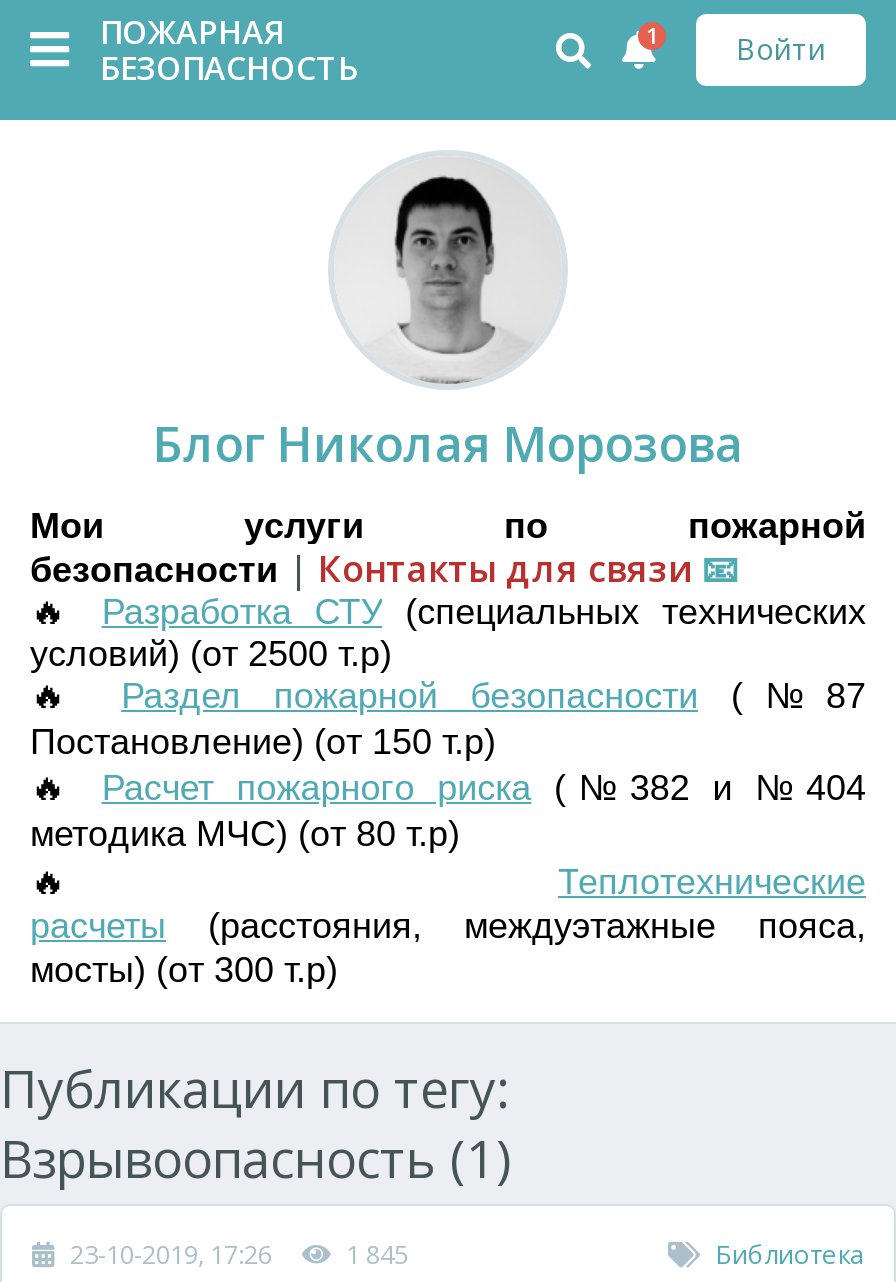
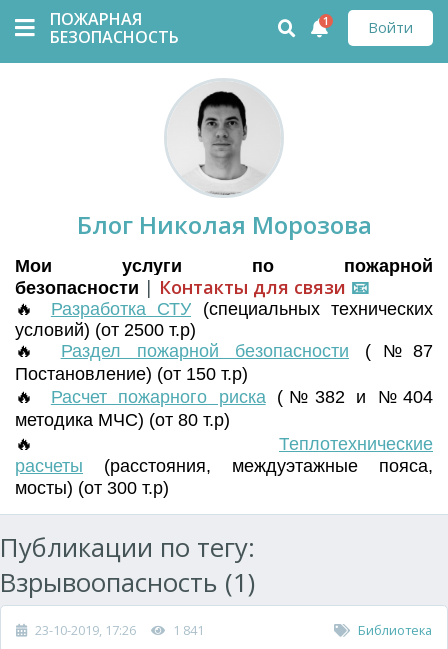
- 1 845
+ 1 841
